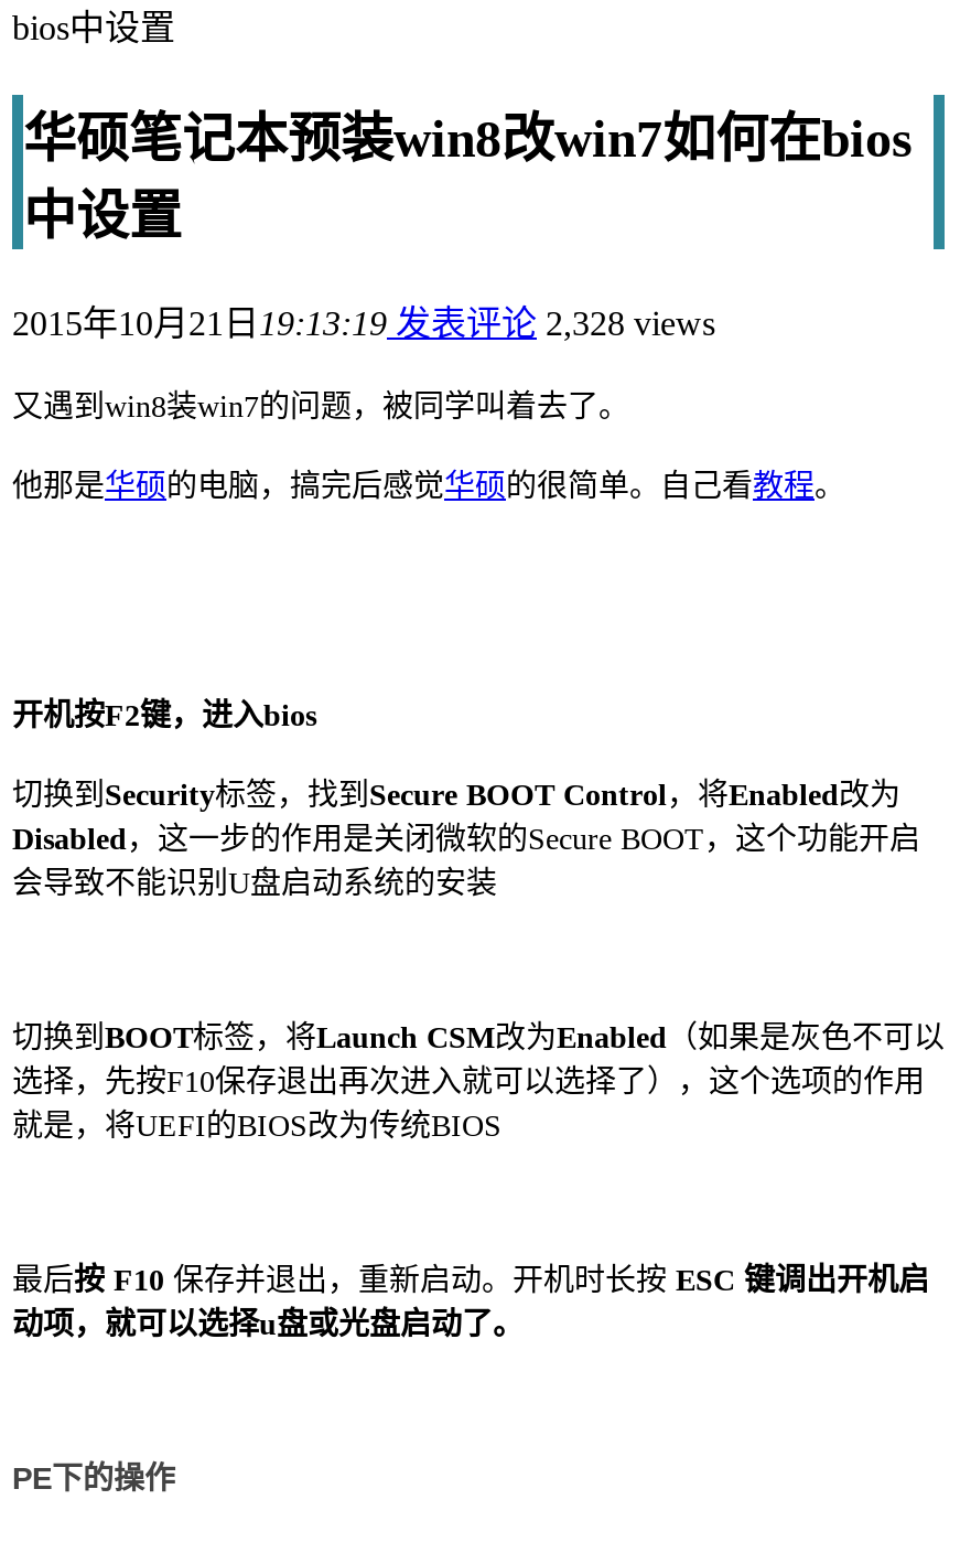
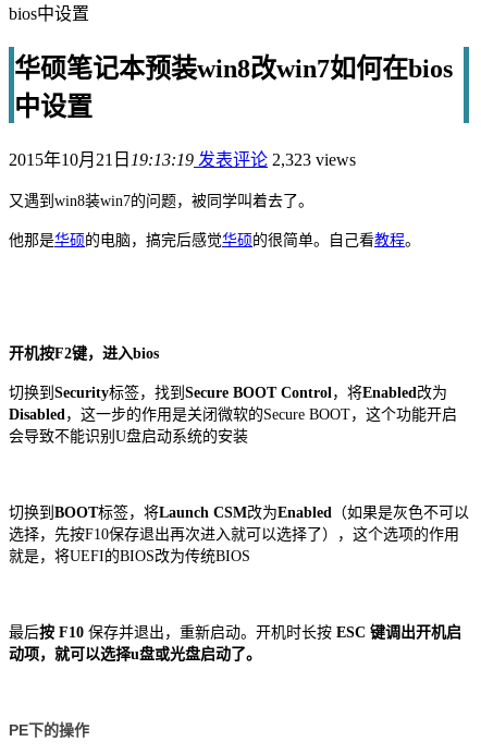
- 2015年10月21日19:13:19发表评论2,328 views
+ 2015年10月21日19:13:19发表评论2,323 views
